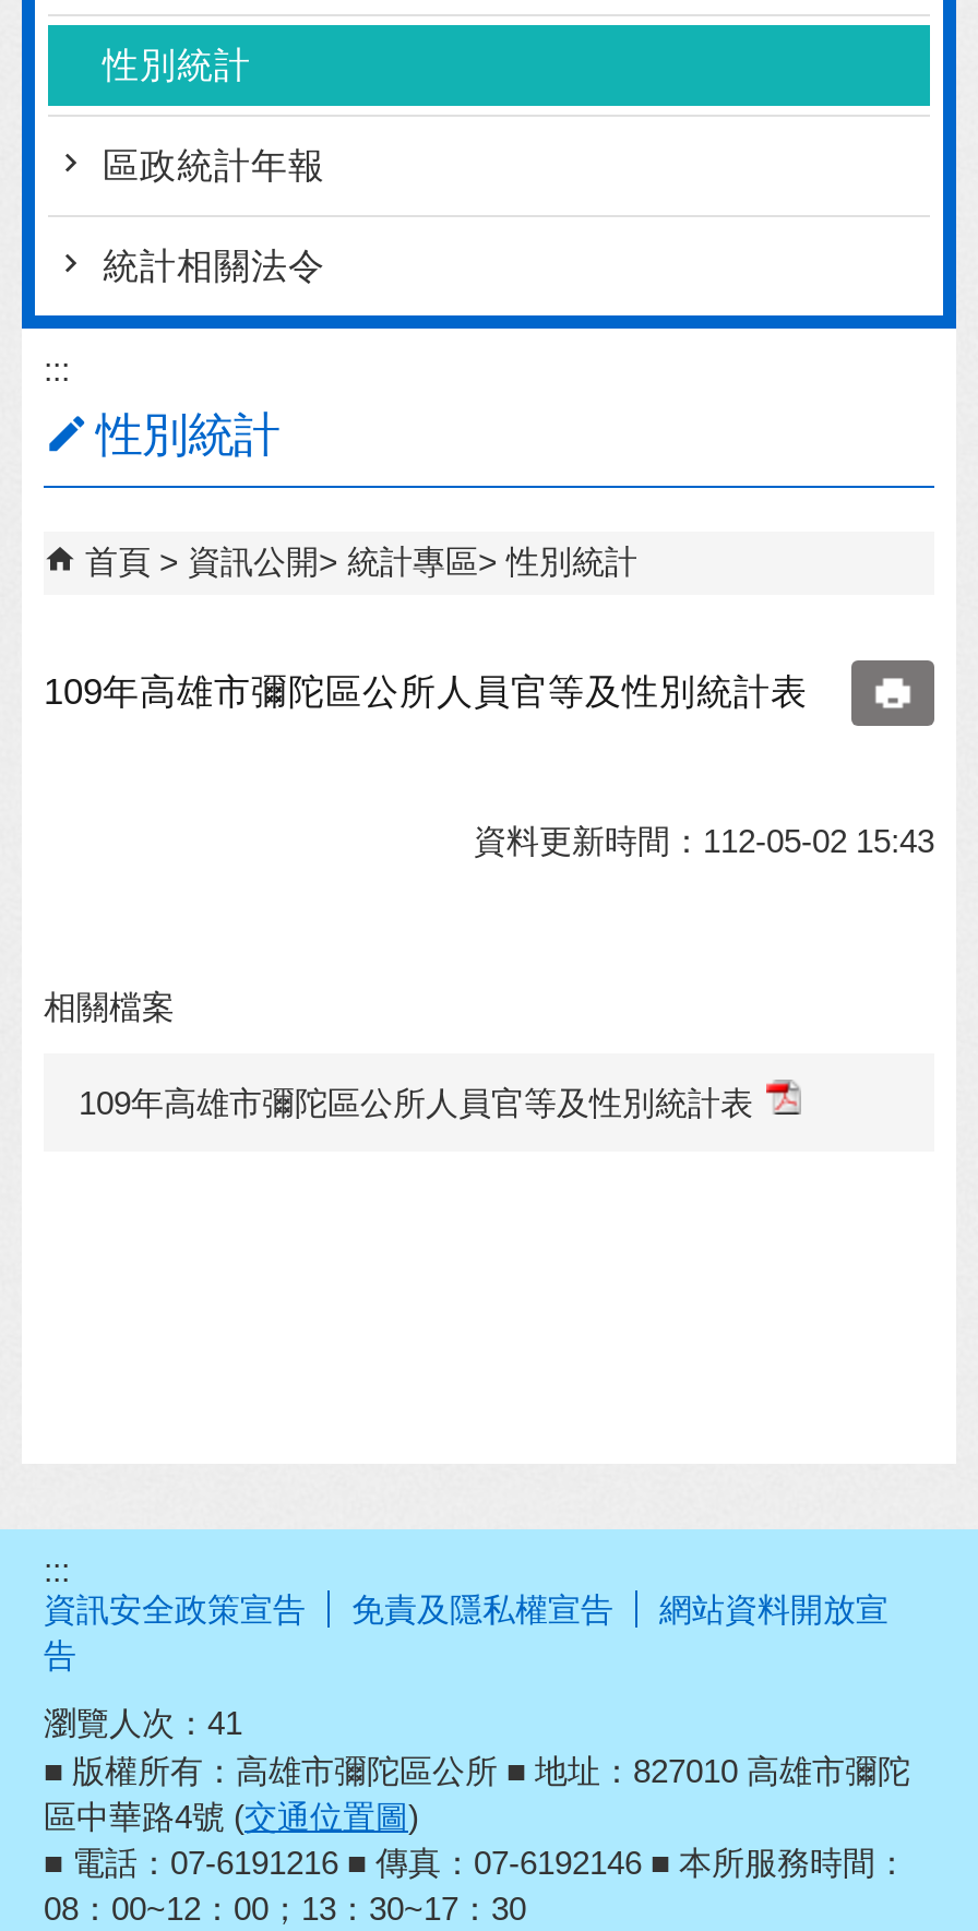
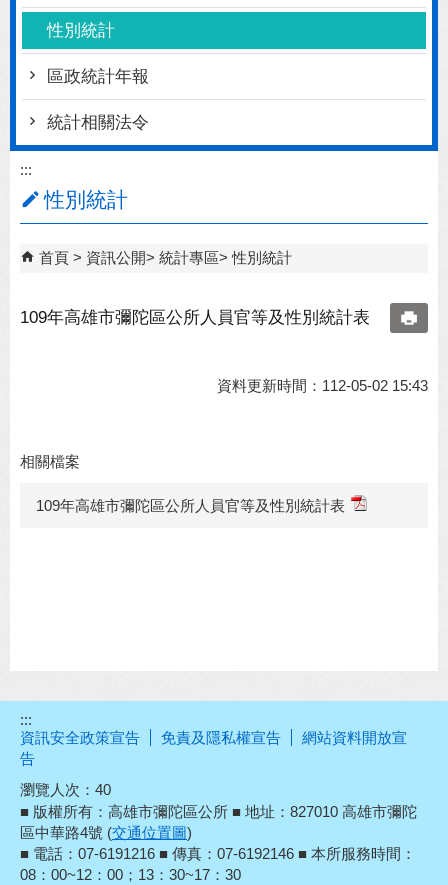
- 瀏覽人次：41
+ 瀏覽人次：40
